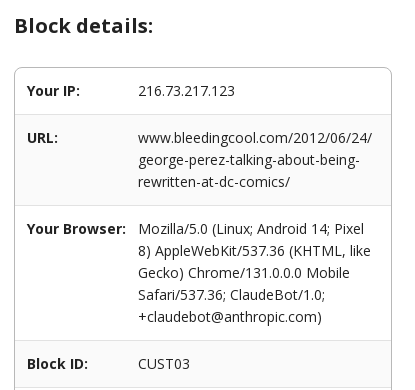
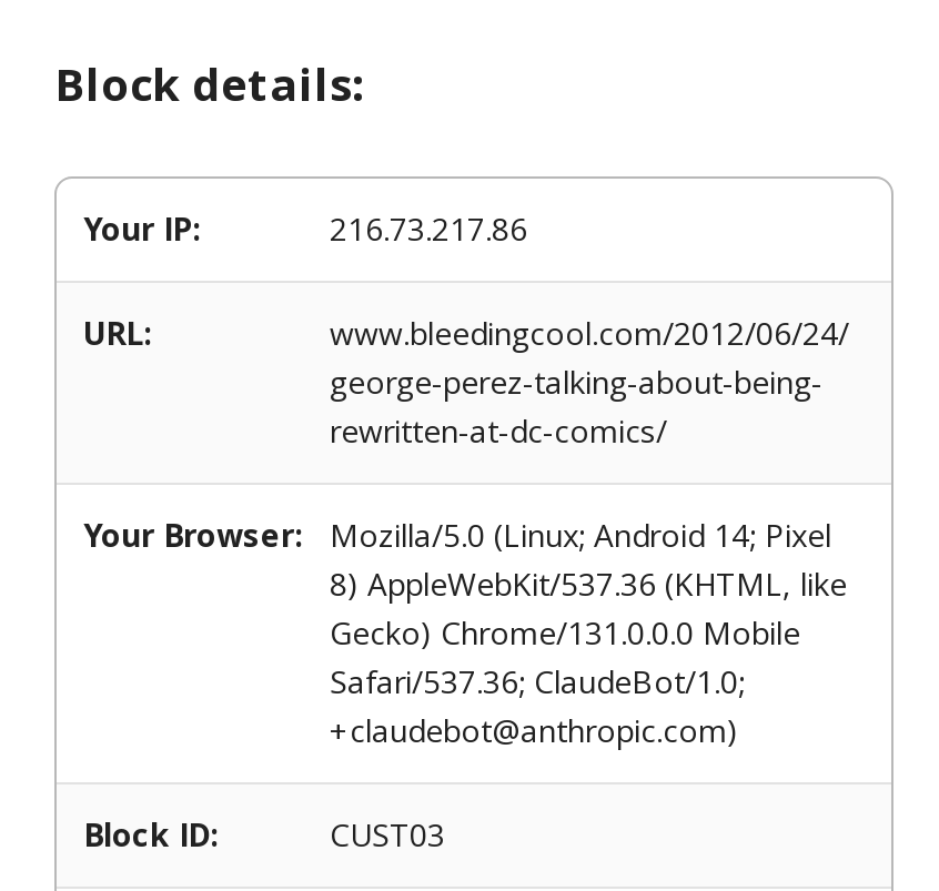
- 216.73.217.123
+ 216.73.217.86
